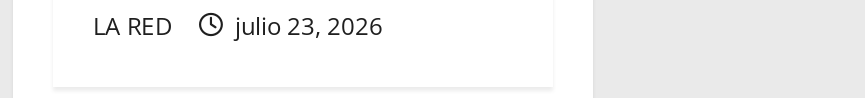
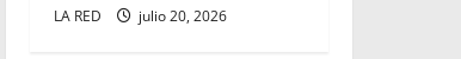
- LA RED julio 23, 2026
+ LA RED julio 20, 2026
